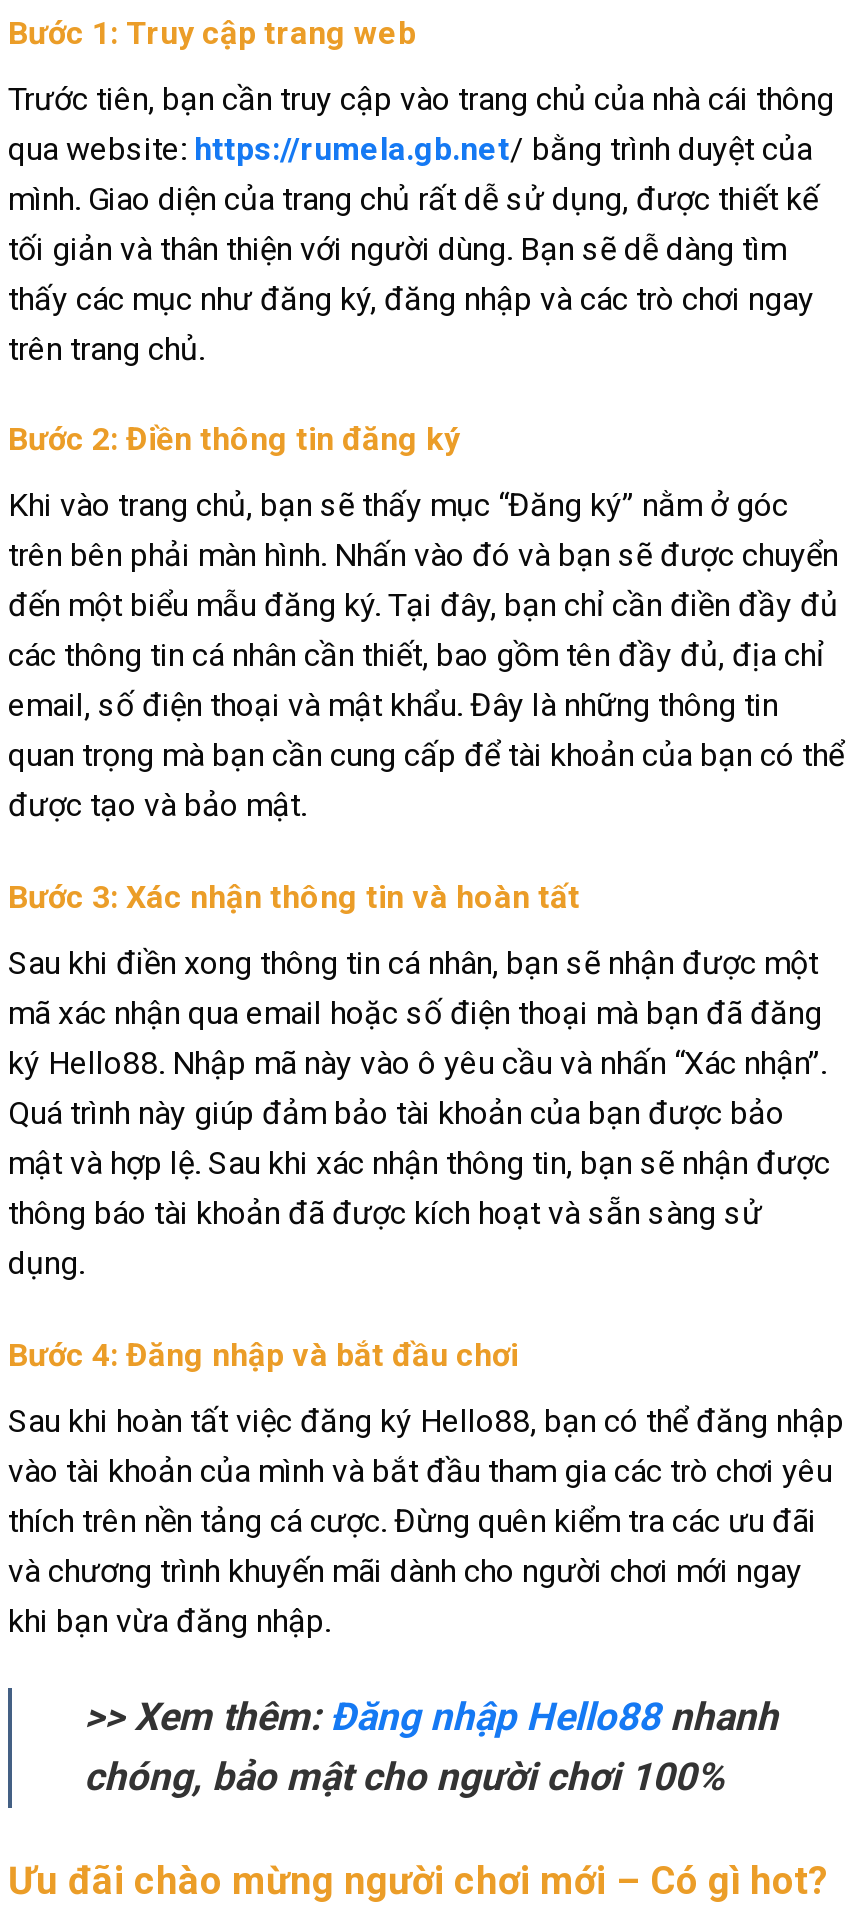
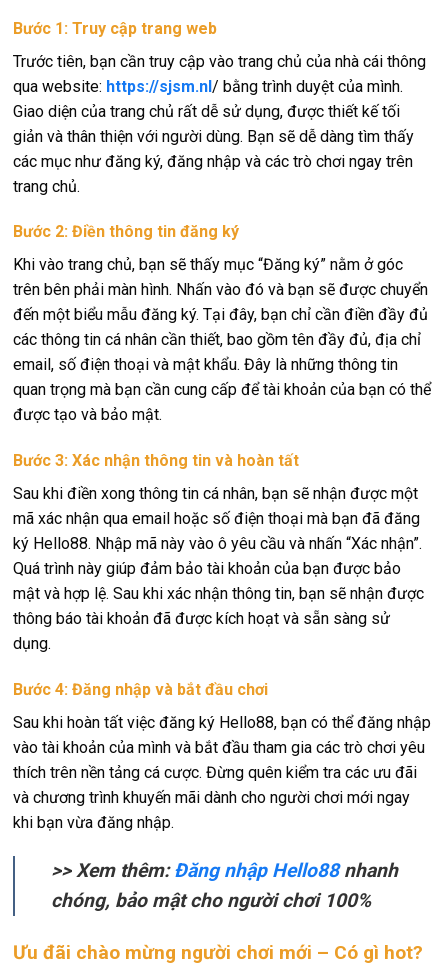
- qua website: https://rumela.gb.net/ bằng trình duyệt của
- mình. Giao diện của trang chủ rất dễ sử dụng, được thiết kế
- tối giản và thân thiện với người dùng. Bạn sẽ dễ dàng tìm
- thấy các mục như đăng ký, đăng nhập và các trò chơi ngay
- trên trang chủ.
+ qua website: https://sjsm.nl/ bằng trình duyệt của mình.
+ Giao diện của trang chủ rất dễ sử dụng, được thiết kế tối
+ giản và thân thiện với người dùng. Bạn sẽ dễ dàng tìm thấy
+ các mục như đăng ký, đăng nhập và các trò chơi ngay trên
+ trang chủ.
